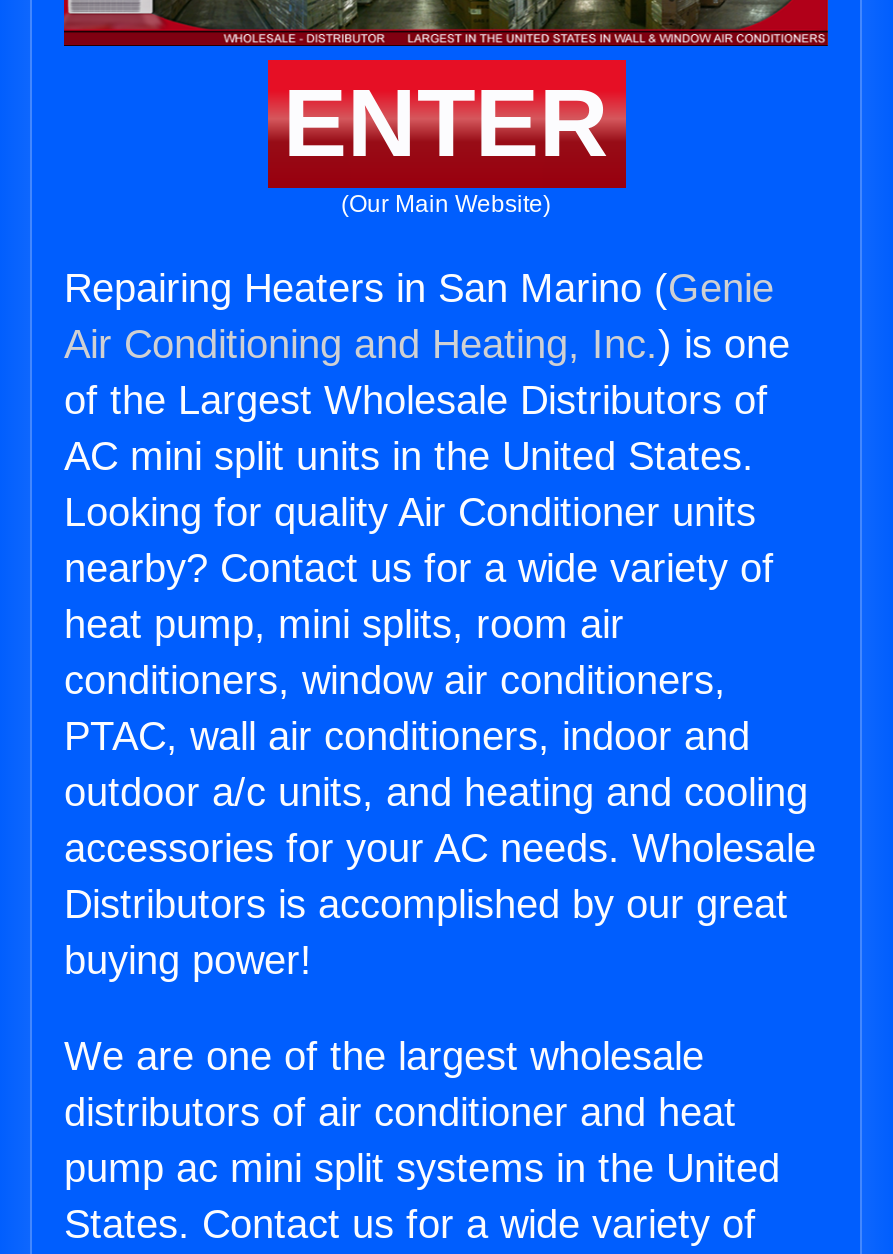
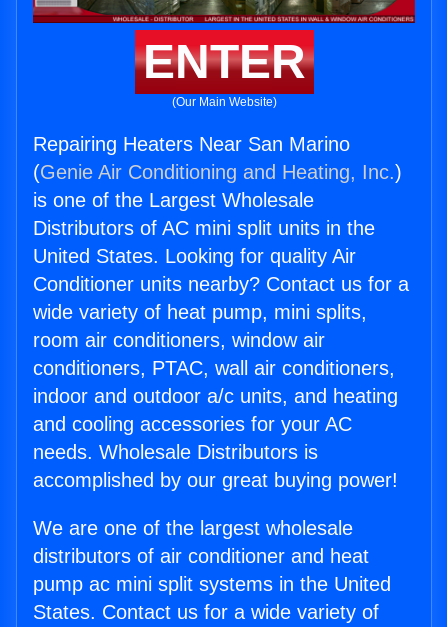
- Repairing Heaters in San Marino (Genie
- Air Conditioning and Heating, Inc.) is one
- of the Largest Wholesale Distributors of
- AC mini split units in the United States.
- Looking for quality Air Conditioner units
- nearby? Contact us for a wide variety of
- heat pump, mini splits, room air
- conditioners, window air conditioners,
- PTAC, wall air conditioners, indoor and
- outdoor a/c units, and heating and cooling
- accessories for your AC needs. Wholesale
- Distributors is accomplished by our great
- buying power!
+ Repairing Heaters Near San Marino
+ (Genie Air Conditioning and Heating, Inc.)
+ is one of the Largest Wholesale
+ Distributors of AC mini split units in the
+ United States. Looking for quality Air
+ Conditioner units nearby? Contact us for a
+ wide variety of heat pump, mini splits,
+ room air conditioners, window air
+ conditioners, PTAC, wall air conditioners,
+ indoor and outdoor a/c units, and heating
+ and cooling accessories for your AC
+ needs. Wholesale Distributors is
+ accomplished by our great buying power!
